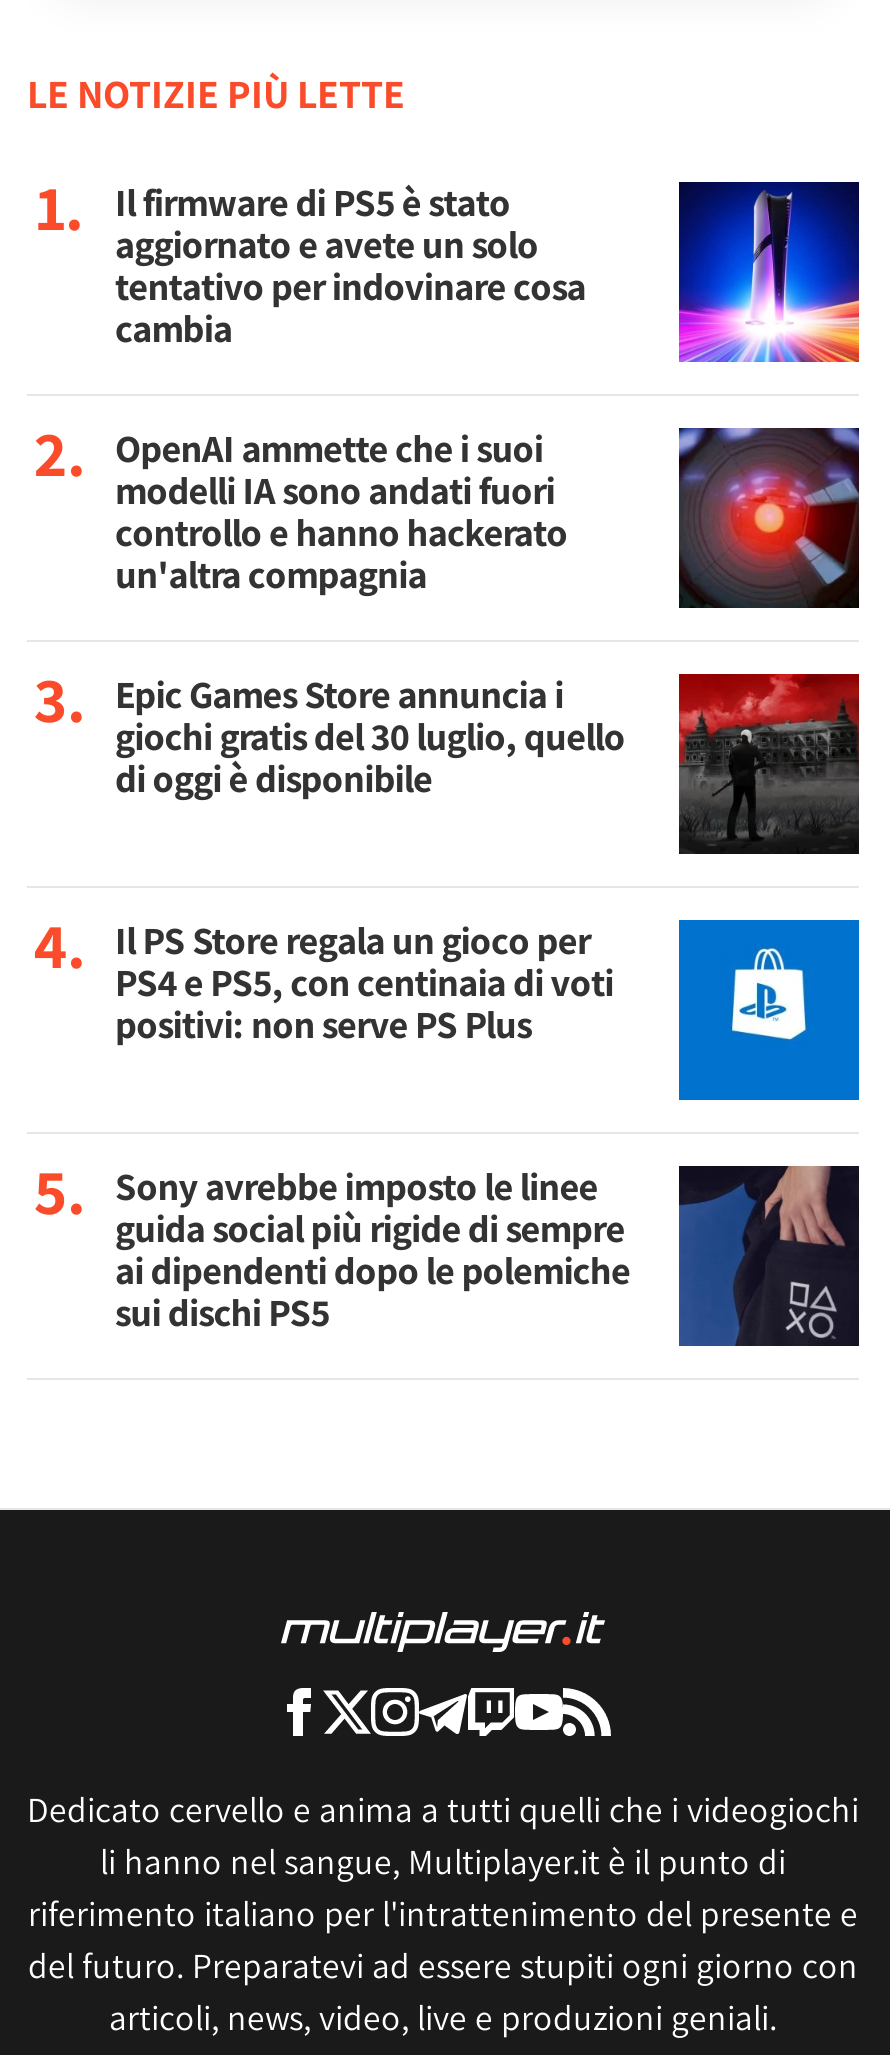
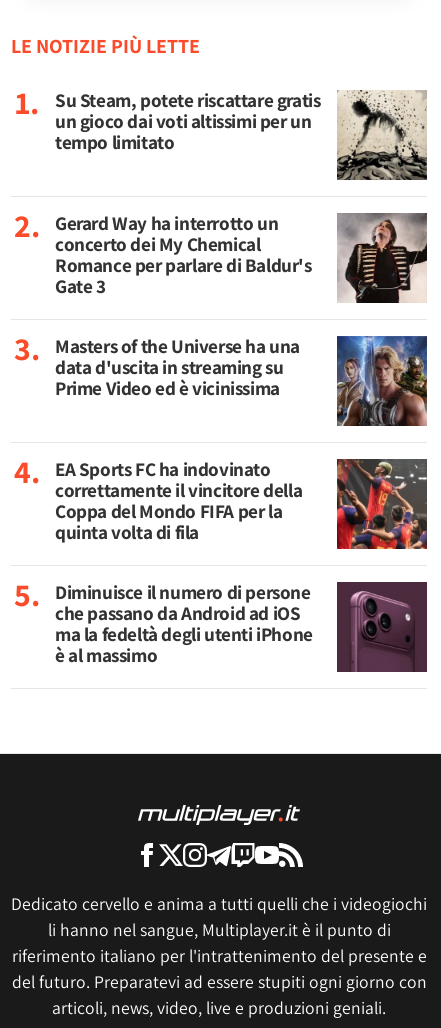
- Il firmware di PS5 è stato
- aggiornato e avete un solo
- tentativo per indovinare cosa
- cambia
+ Su Steam, potete riscattare gratis
+ un gioco dai voti altissimi per un
+ tempo limitato

- [image]
+ [image]

- OpenAI ammette che i suoi
- modelli IA sono andati fuori
- controllo e hanno hackerato
- un'altra compagnia
+ Gerard Way ha interrotto un
+ concerto dei My Chemical
+ Romance per parlare di Baldur's
+ Gate 3

- [image]
+ [image]

- [image]
- Epic Games Store annuncia i
- giochi gratis del 30 luglio, quello
- di oggi è disponibile
+ [image]
+ Masters of the Universe ha una
+ data d'uscita in streaming su
+ Prime Video ed è vicinissima

- [image]
- Il PS Store regala un gioco per
- PS4 e PS5, con centinaia di voti
- positivi: non serve PS Plus
+ [image]
+ EA Sports FC ha indovinato
+ correttamente il vincitore della
+ Coppa del Mondo FIFA per la
+ quinta volta di fila

- [image]
- Sony avrebbe imposto le linee
- guida social più rigide di sempre
- ai dipendenti dopo le polemiche
- sui dischi PS5
+ [image]
+ Diminuisce il numero di persone
+ che passano da Android ad iOS
+ ma la fedeltà degli utenti iPhone
+ è al massimo
